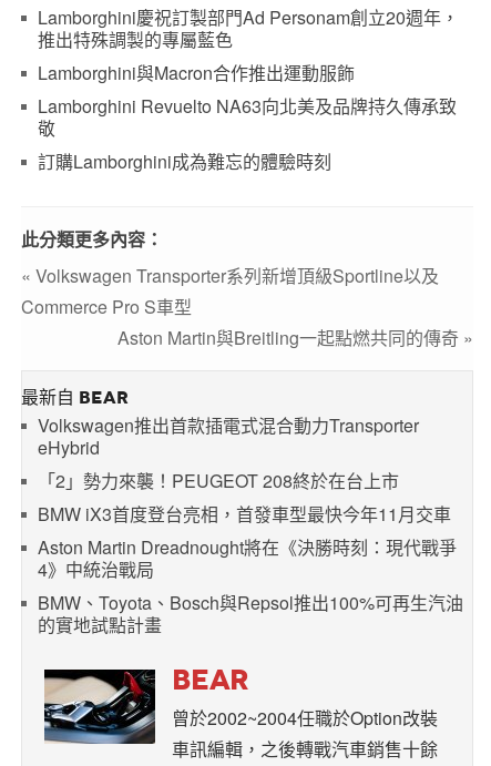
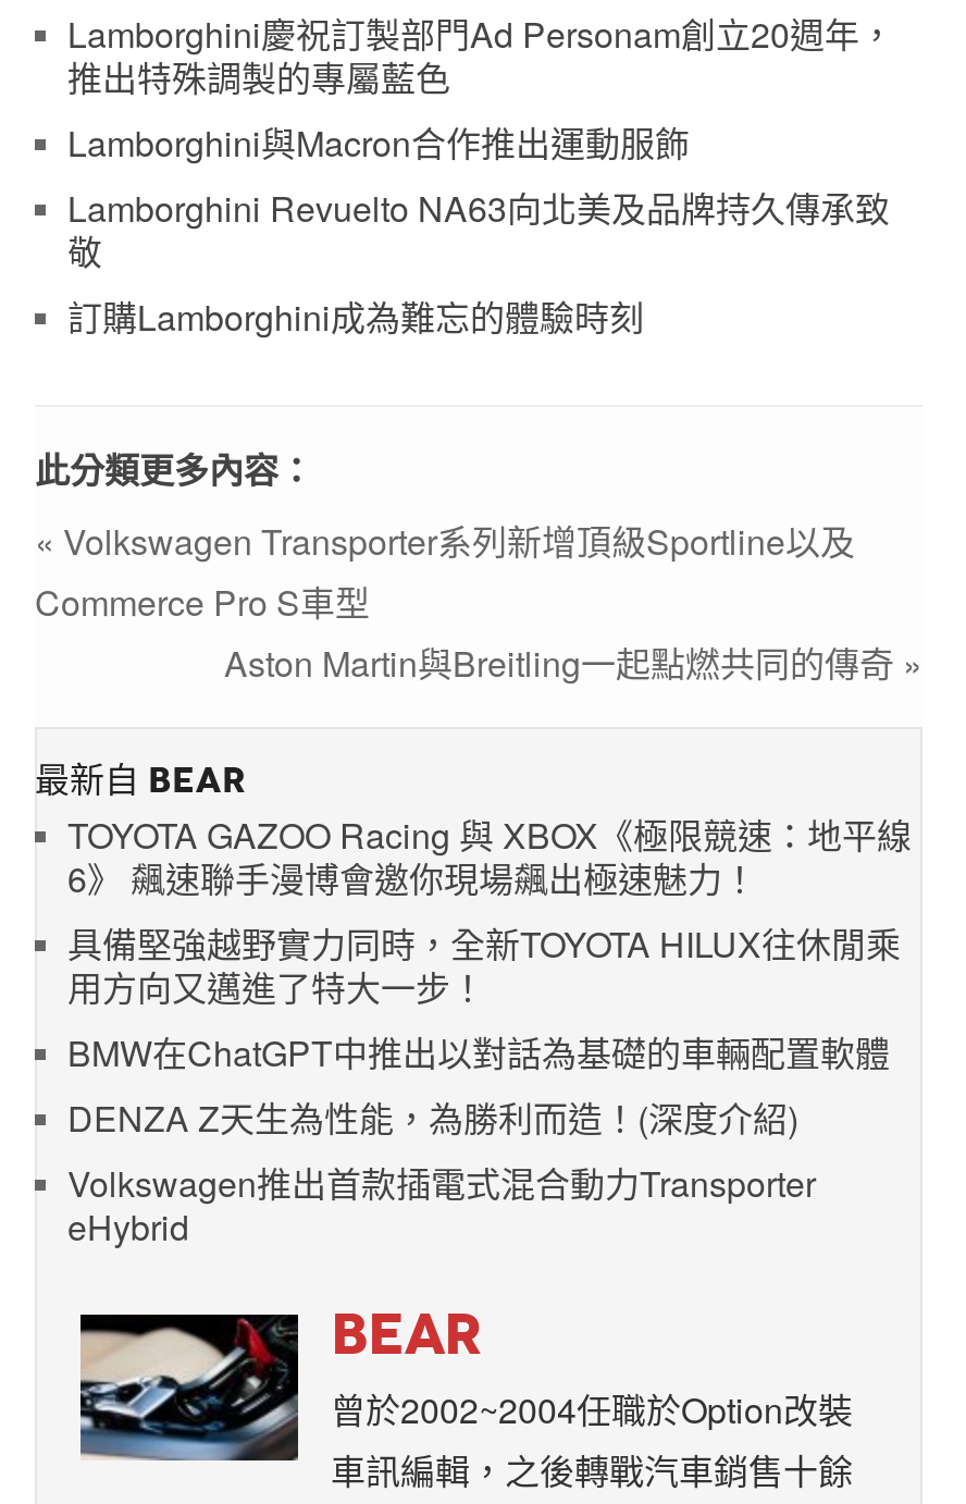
+ TOYOTA GAZOO Racing 與 XBOX《極限競速：地平線
+ 6》 飆速聯手漫博會邀你現場飆出極速魅力！
+ 具備堅強越野實力同時，全新TOYOTA HILUX往休閒乘
+ 用方向又邁進了特大一步！
+ BMW在ChatGPT中推出以對話為基礎的車輛配置軟體
+ DENZA Z天生為性能，為勝利而造！(深度介紹)

moved down: Volkswagen推出首款插電式混合動力Transporter | eHybrid

- 「2」勢力來襲！PEUGEOT 208終於在台上市
- BMW iX3首度登台亮相，首發車型最快今年11月交車
- Aston Martin Dreadnought將在《決勝時刻：現代戰爭
- 4》中統治戰局
- BMW、Toyota、Bosch與Repsol推出100%可再生汽油
- 的實地試點計畫
